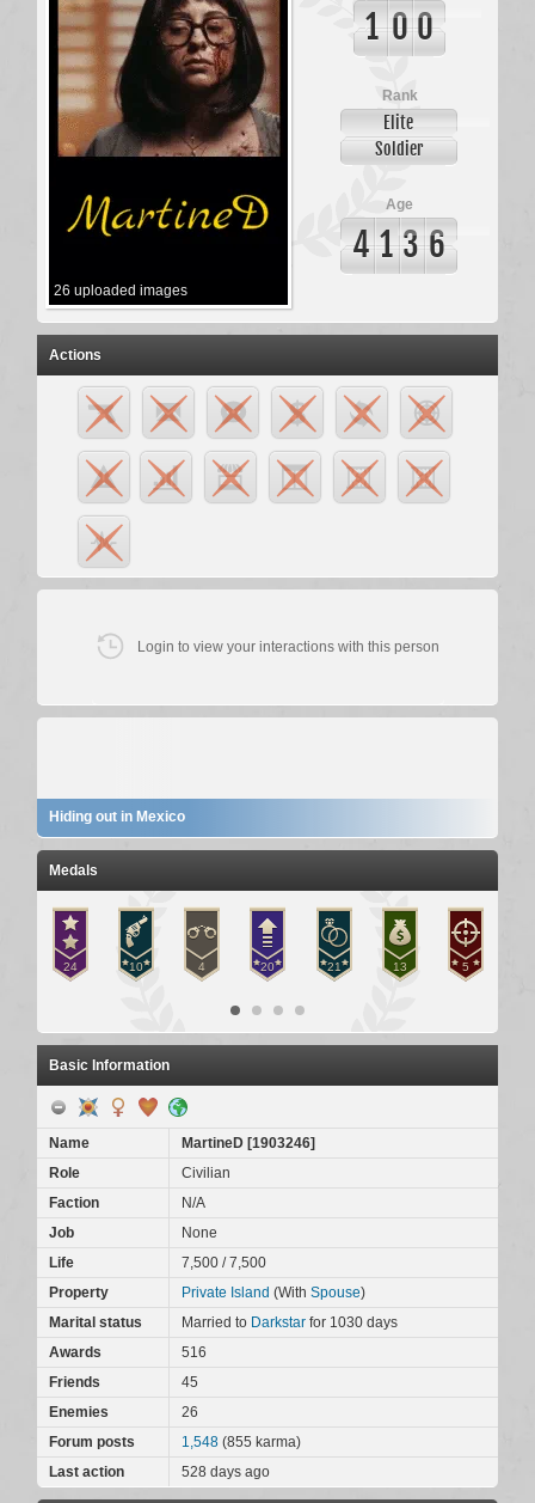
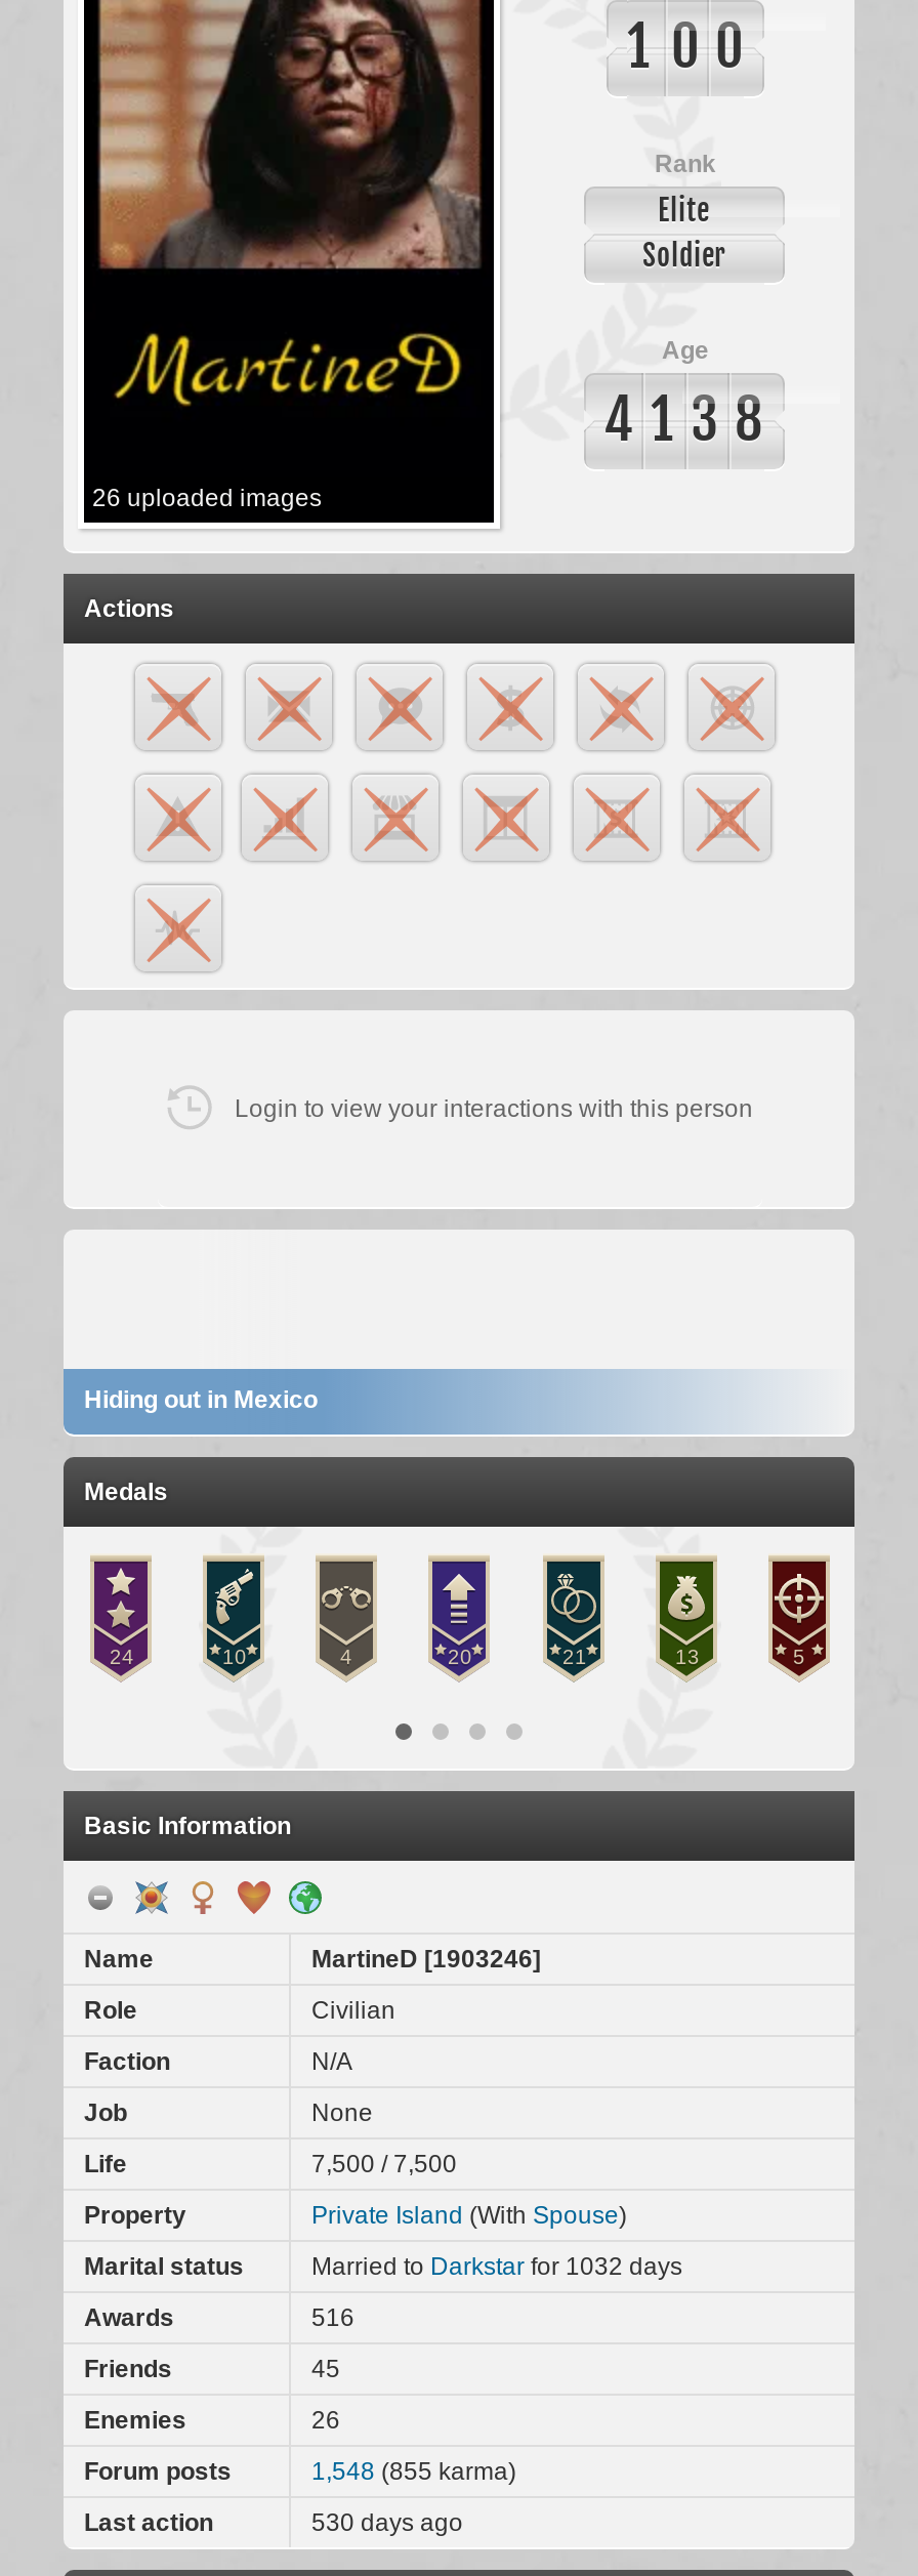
- 4 1 3 6
+ 4 1 3 8

- Married to Darkstar for 1030 days
+ Married to Darkstar for 1032 days

- 528 days ago
+ 530 days ago
